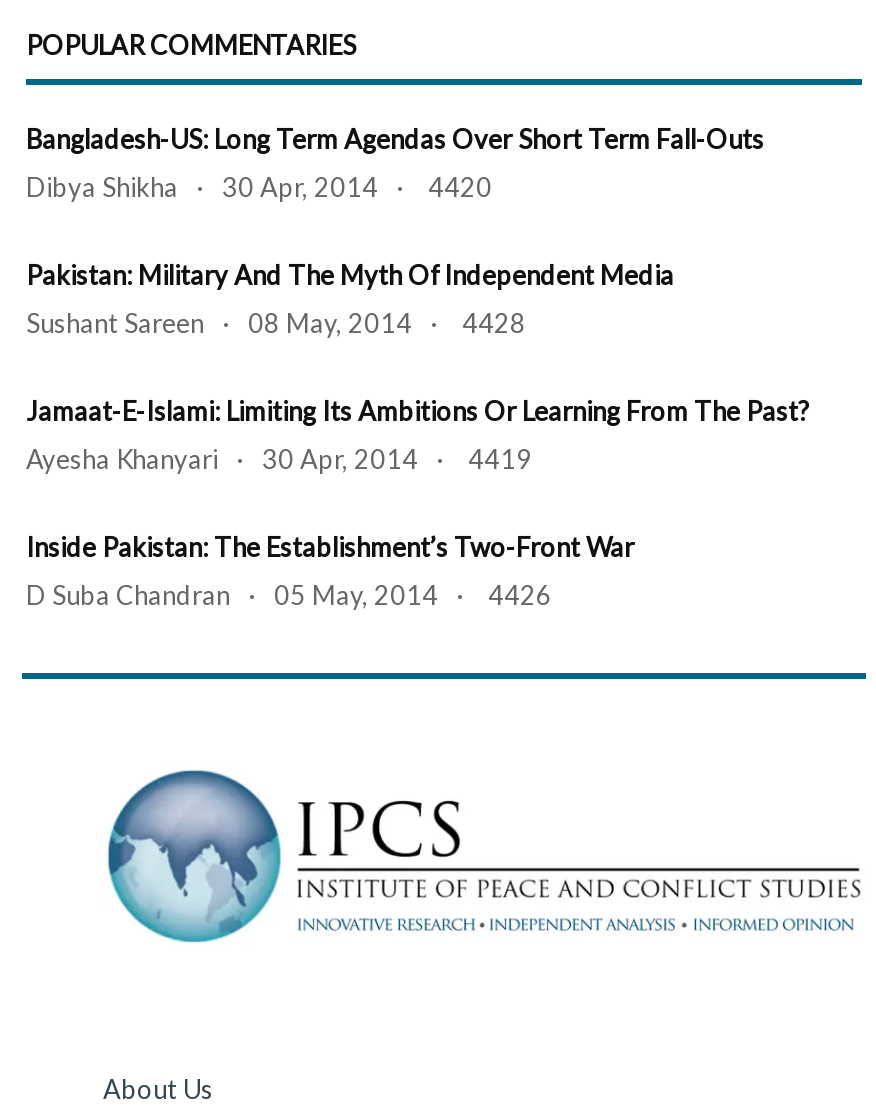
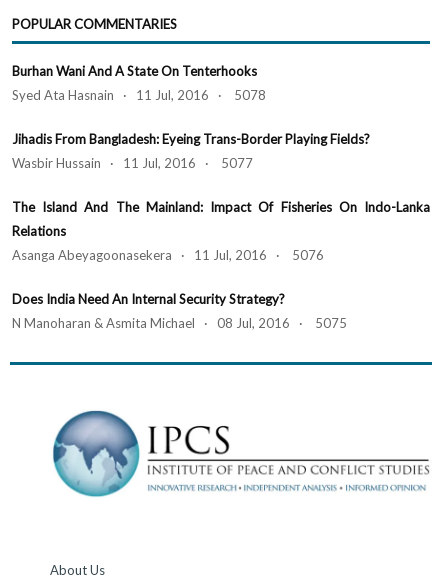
- Bangladesh-US: Long Term Agendas Over Short Term Fall-Outs
- Dibya Shikha · 30 Apr, 2014 · 4420
- Pakistan: Military And The Myth Of Independent Media
- Sushant Sareen · 08 May, 2014 · 4428
- Jamaat-E-Islami: Limiting Its Ambitions Or Learning From The Past?
- Ayesha Khanyari · 30 Apr, 2014 · 4419
- Inside Pakistan: The Establishment’s Two-Front War
- D Suba Chandran · 05 May, 2014 · 4426
+ Burhan Wani And A State On Tenterhooks
+ Syed Ata Hasnain · 11 Jul, 2016 · 5078
+ Jihadis From Bangladesh: Eyeing Trans-Border Playing Fields?
+ Wasbir Hussain · 11 Jul, 2016 · 5077
+ The Island And The Mainland: Impact Of Fisheries On Indo-Lanka
+ Relations
+ Asanga Abeyagoonasekera · 11 Jul, 2016 · 5076
+ Does India Need An Internal Security Strategy?
+ N Manoharan & Asmita Michael · 08 Jul, 2016 · 5075
